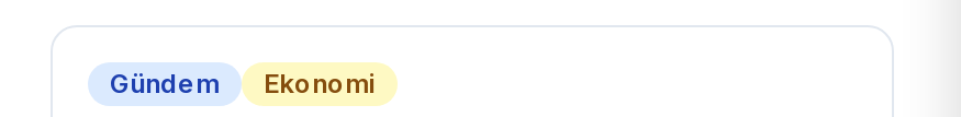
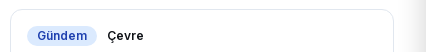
- Ekonomi
+ Çevre
